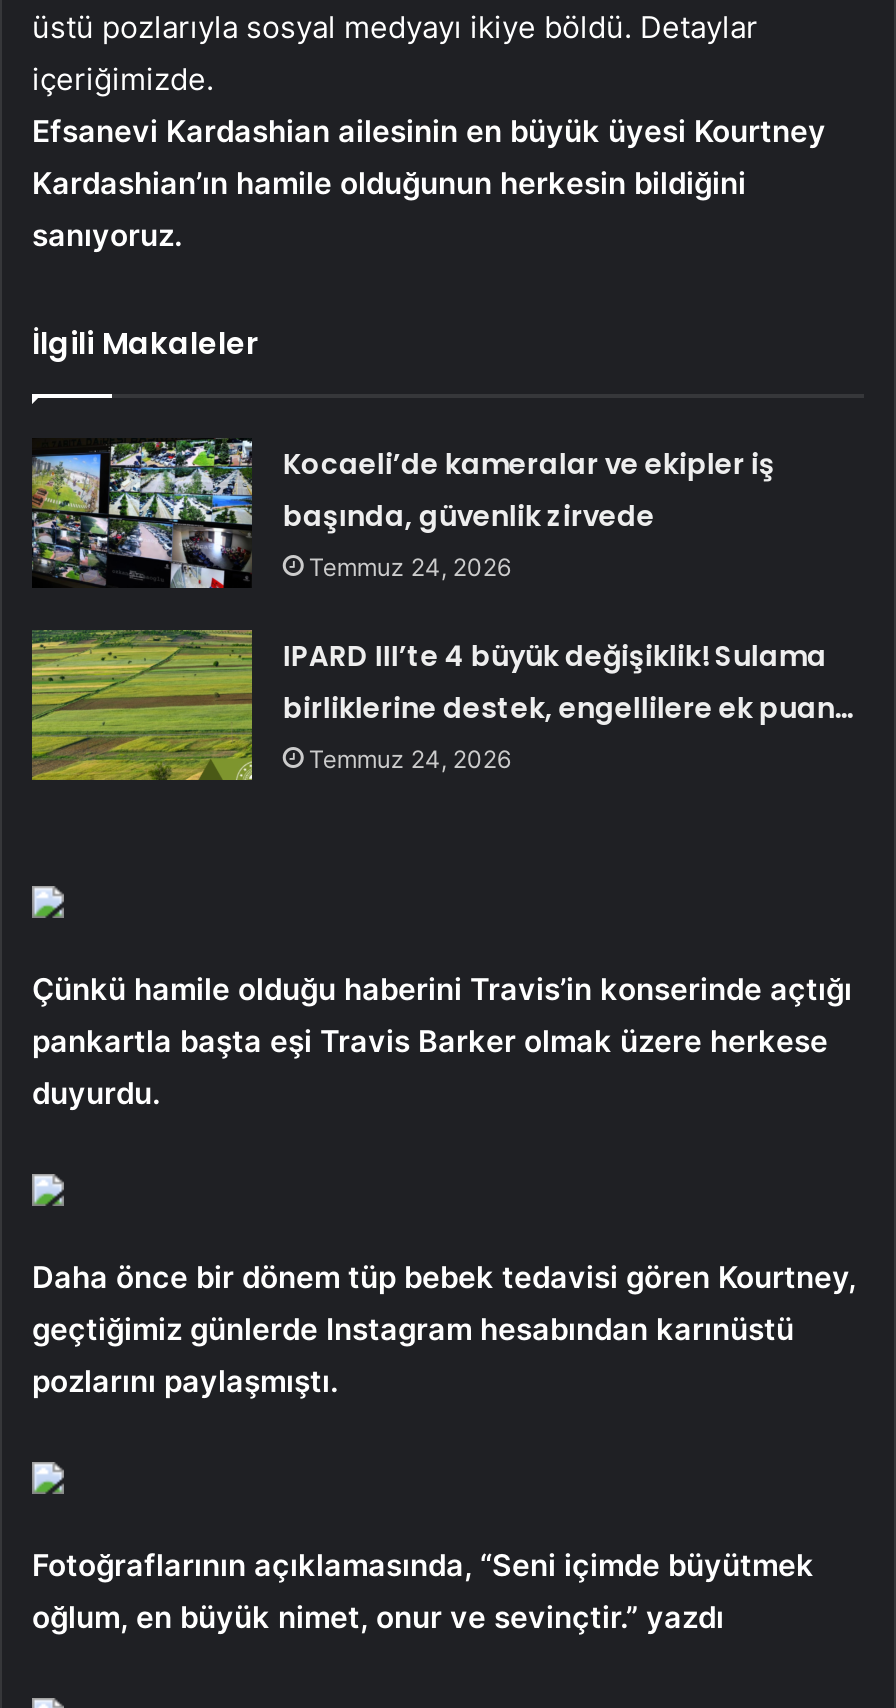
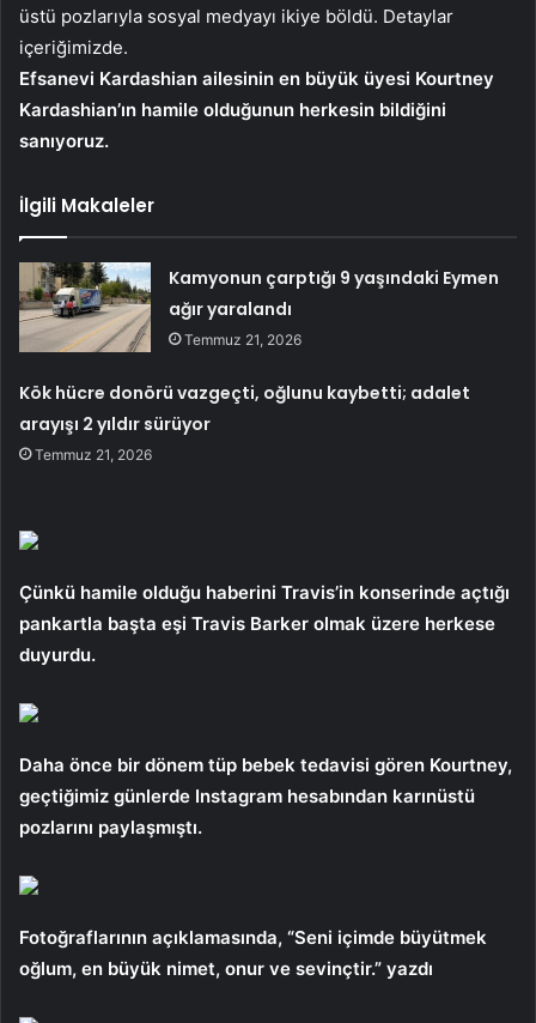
- [image]
- Kocaeli’de kameralar ve ekipler iş
- başında, güvenlik zirvede
- Temmuz 24, 2026
+ [image]
+ Kamyonun çarptığı 9 yaşındaki Eymen
+ ağır yaralandı
+ Temmuz 21, 2026

- IPARD III’te 4 büyük değişiklik! Sulama
- birliklerine destek, engellilere ek puan…
- Temmuz 24, 2026
+ Kök hücre donörü vazgeçti, oğlunu kaybetti; adalet
+ arayışı 2 yıldır sürüyor
+ Temmuz 21, 2026
